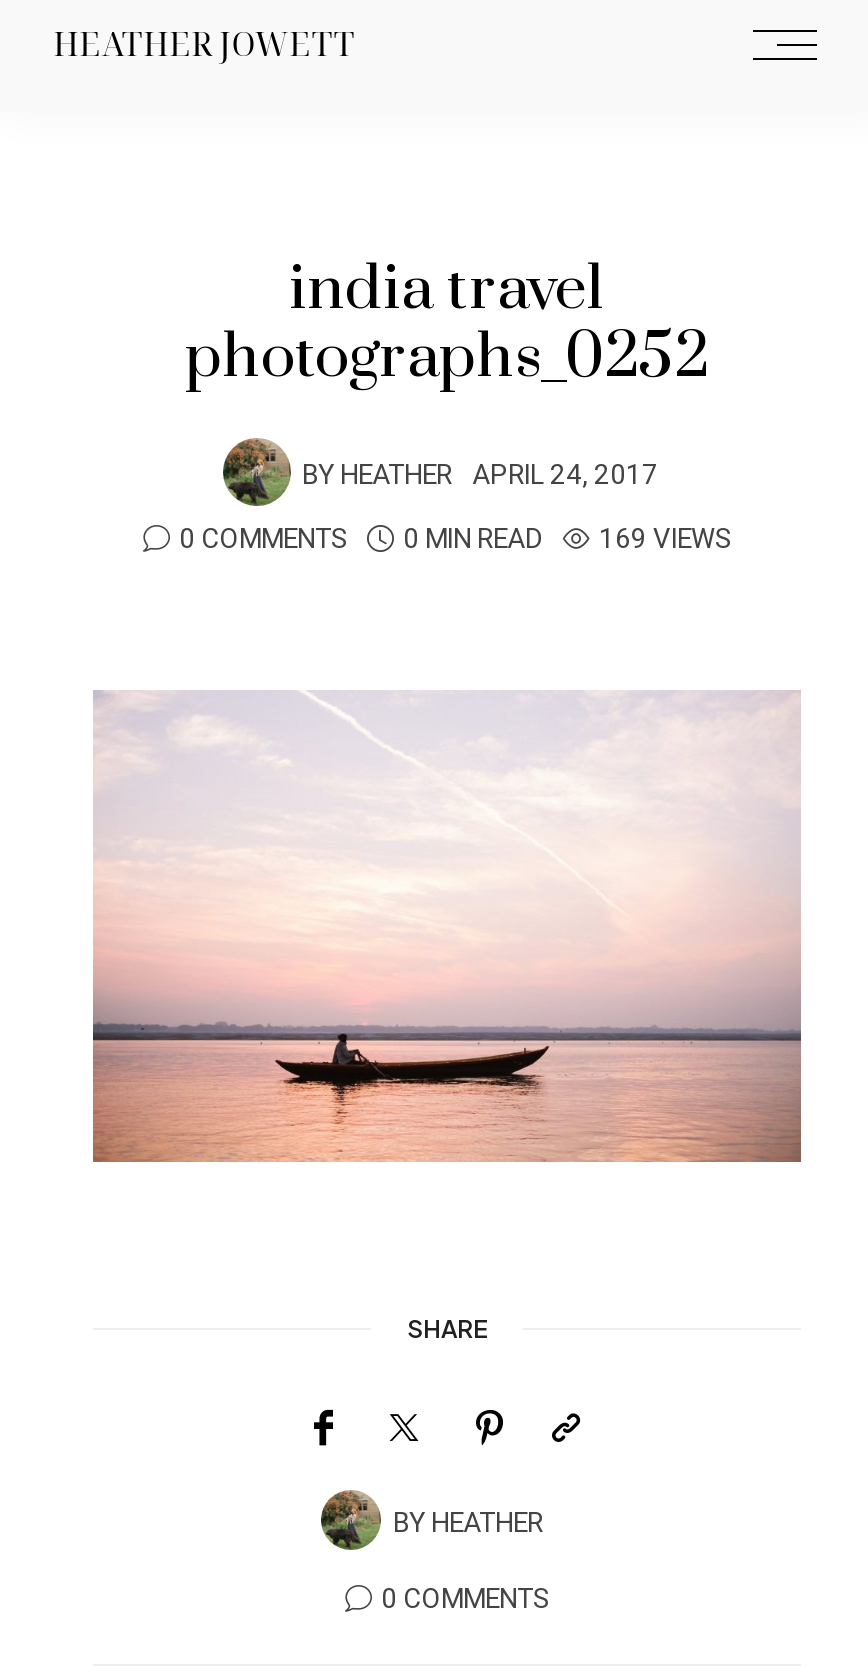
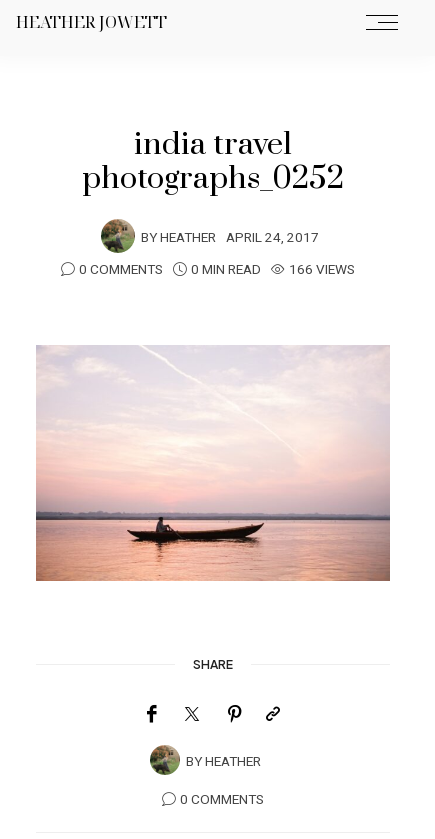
- 0 COMMENTS 0 MIN READ 169 VIEWS
+ 0 COMMENTS 0 MIN READ 166 VIEWS
